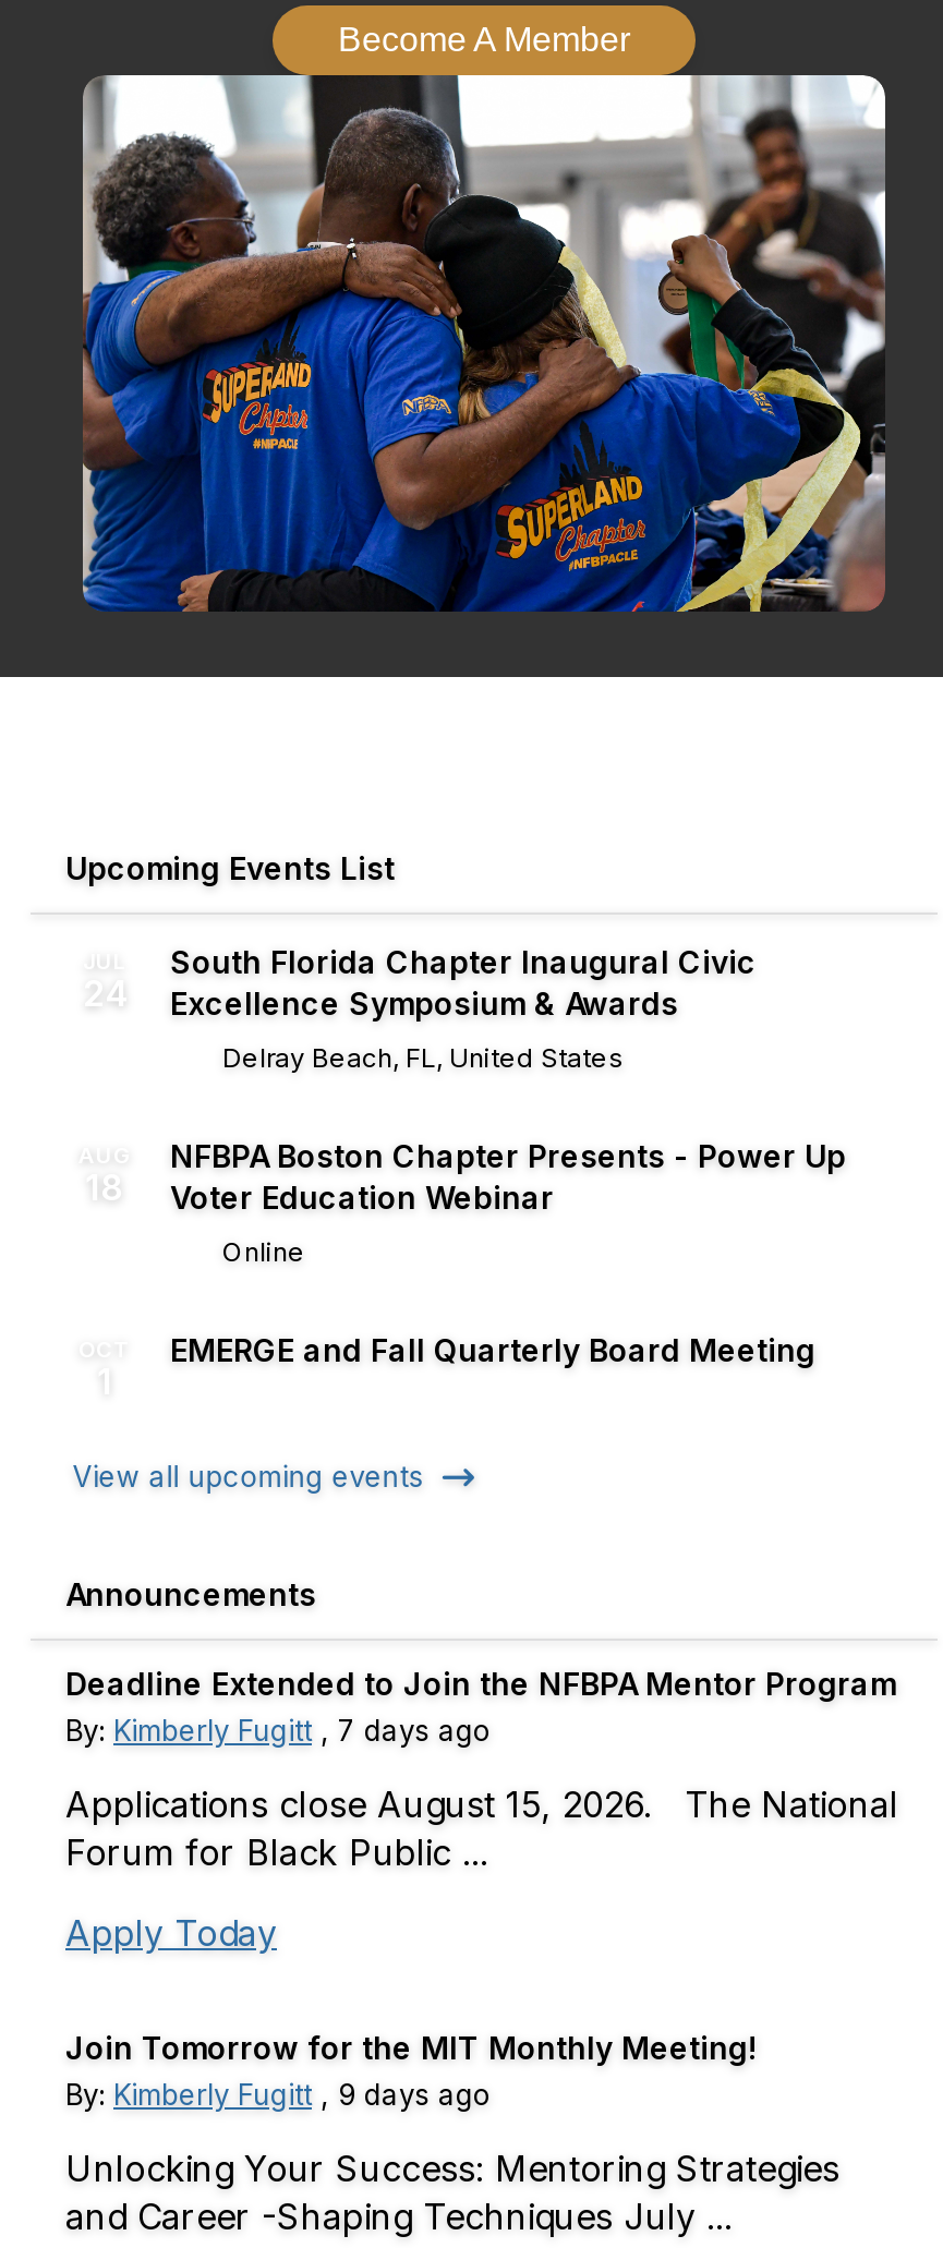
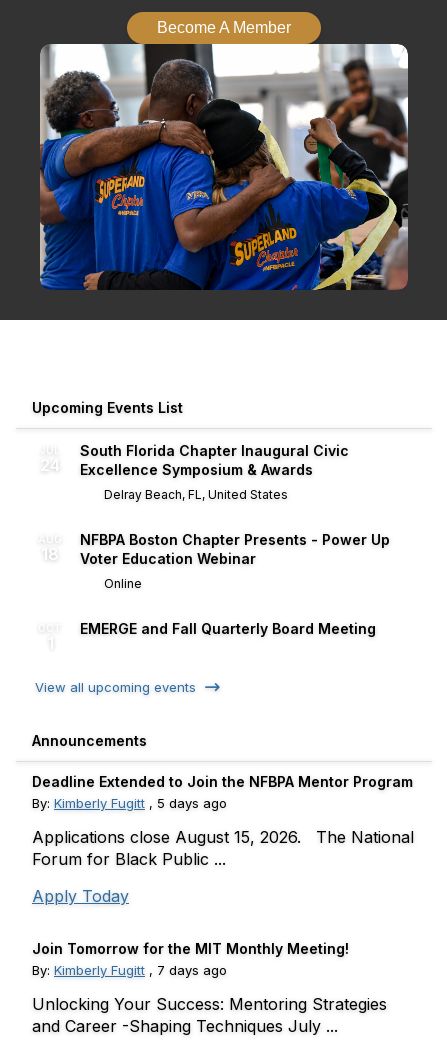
moved down: By: Kimberly Fugitt , 7 days ago

+ By: Kimberly Fugitt , 5 days ago

- By: Kimberly Fugitt , 9 days ago
